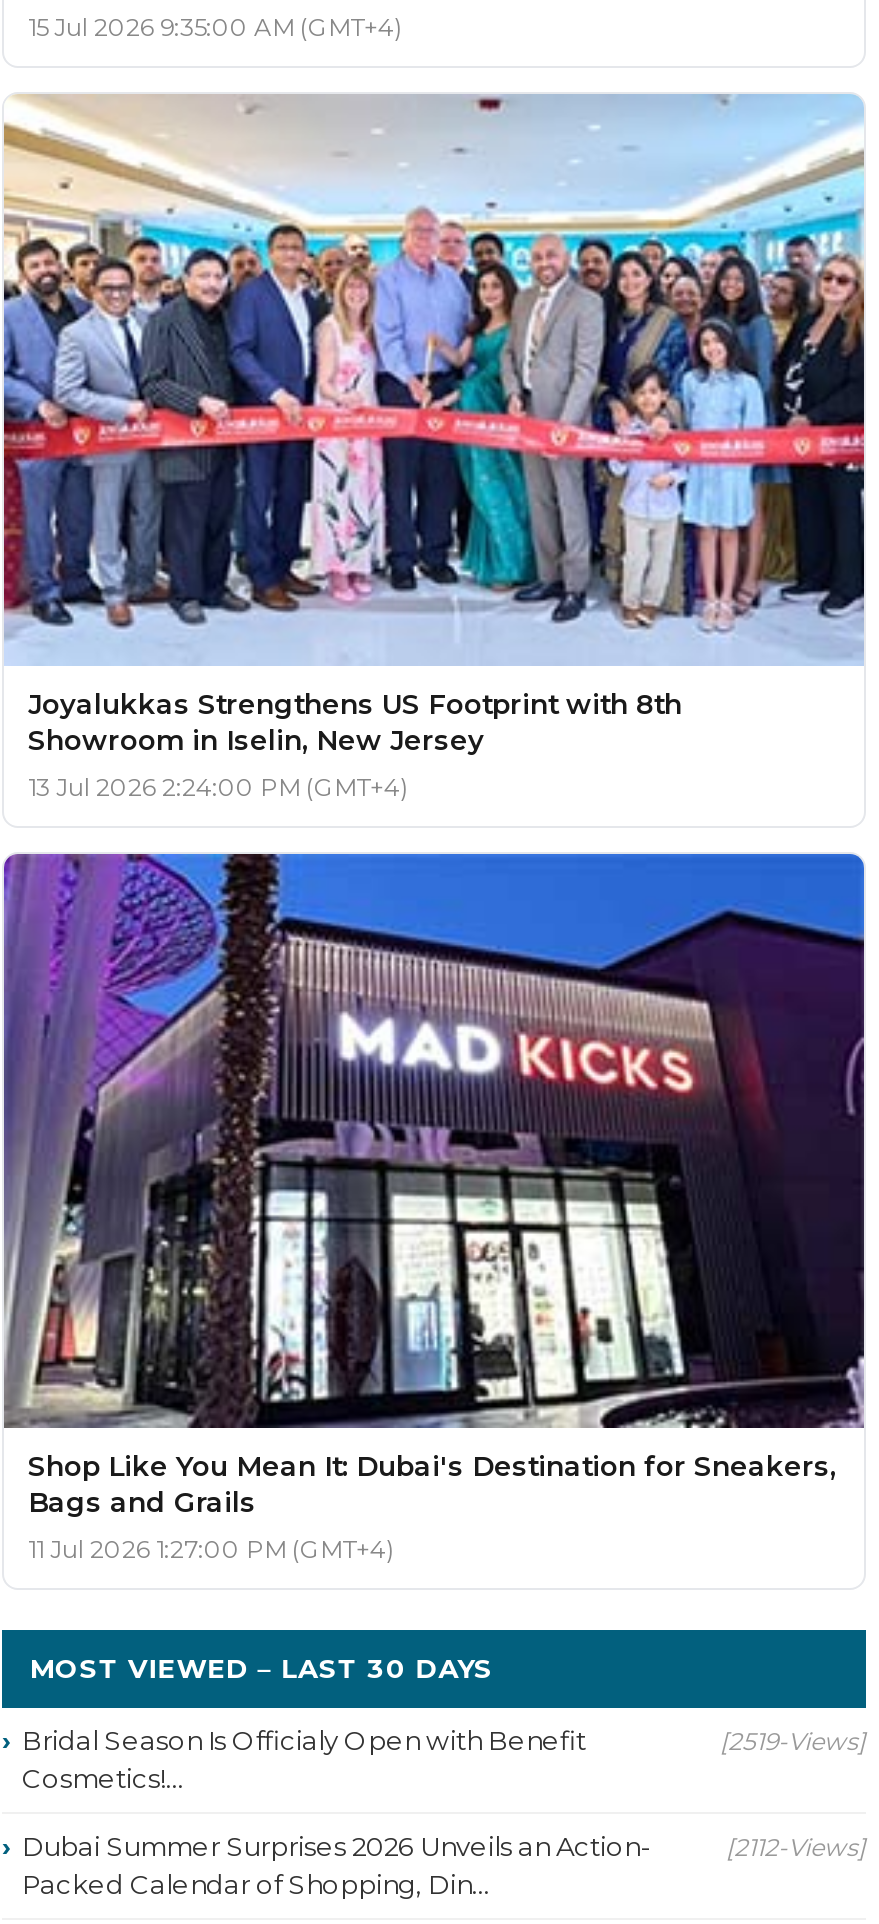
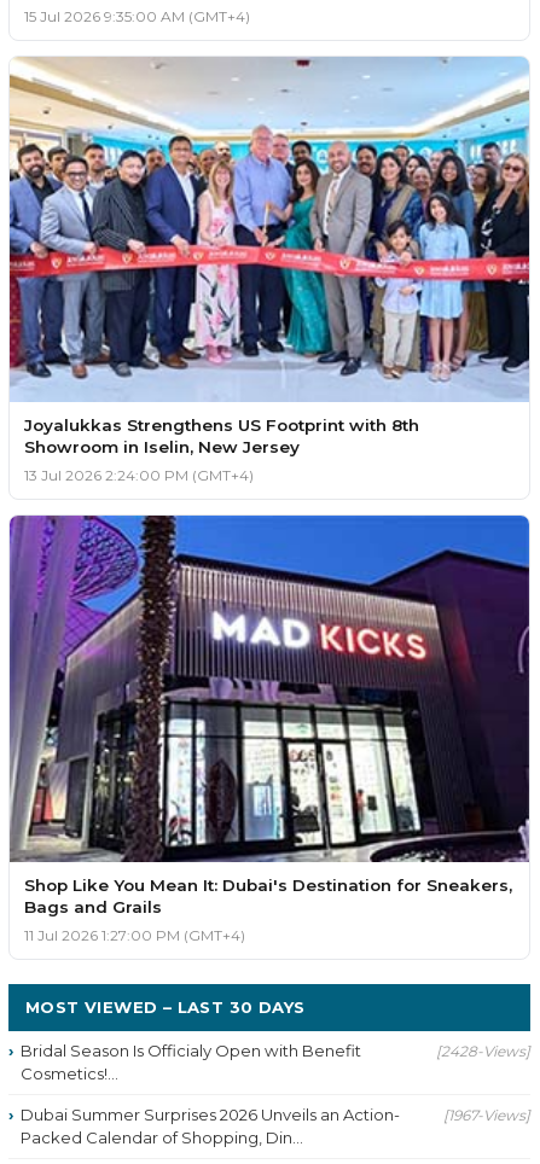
- [2519-Views]
+ [2428-Views]

- [2112-Views]
+ [1967-Views]
